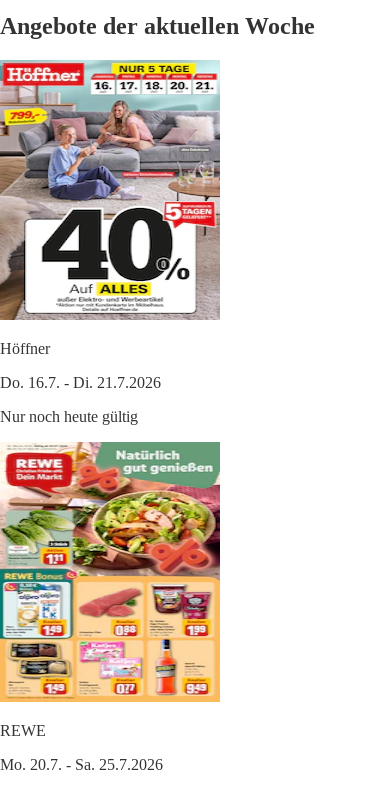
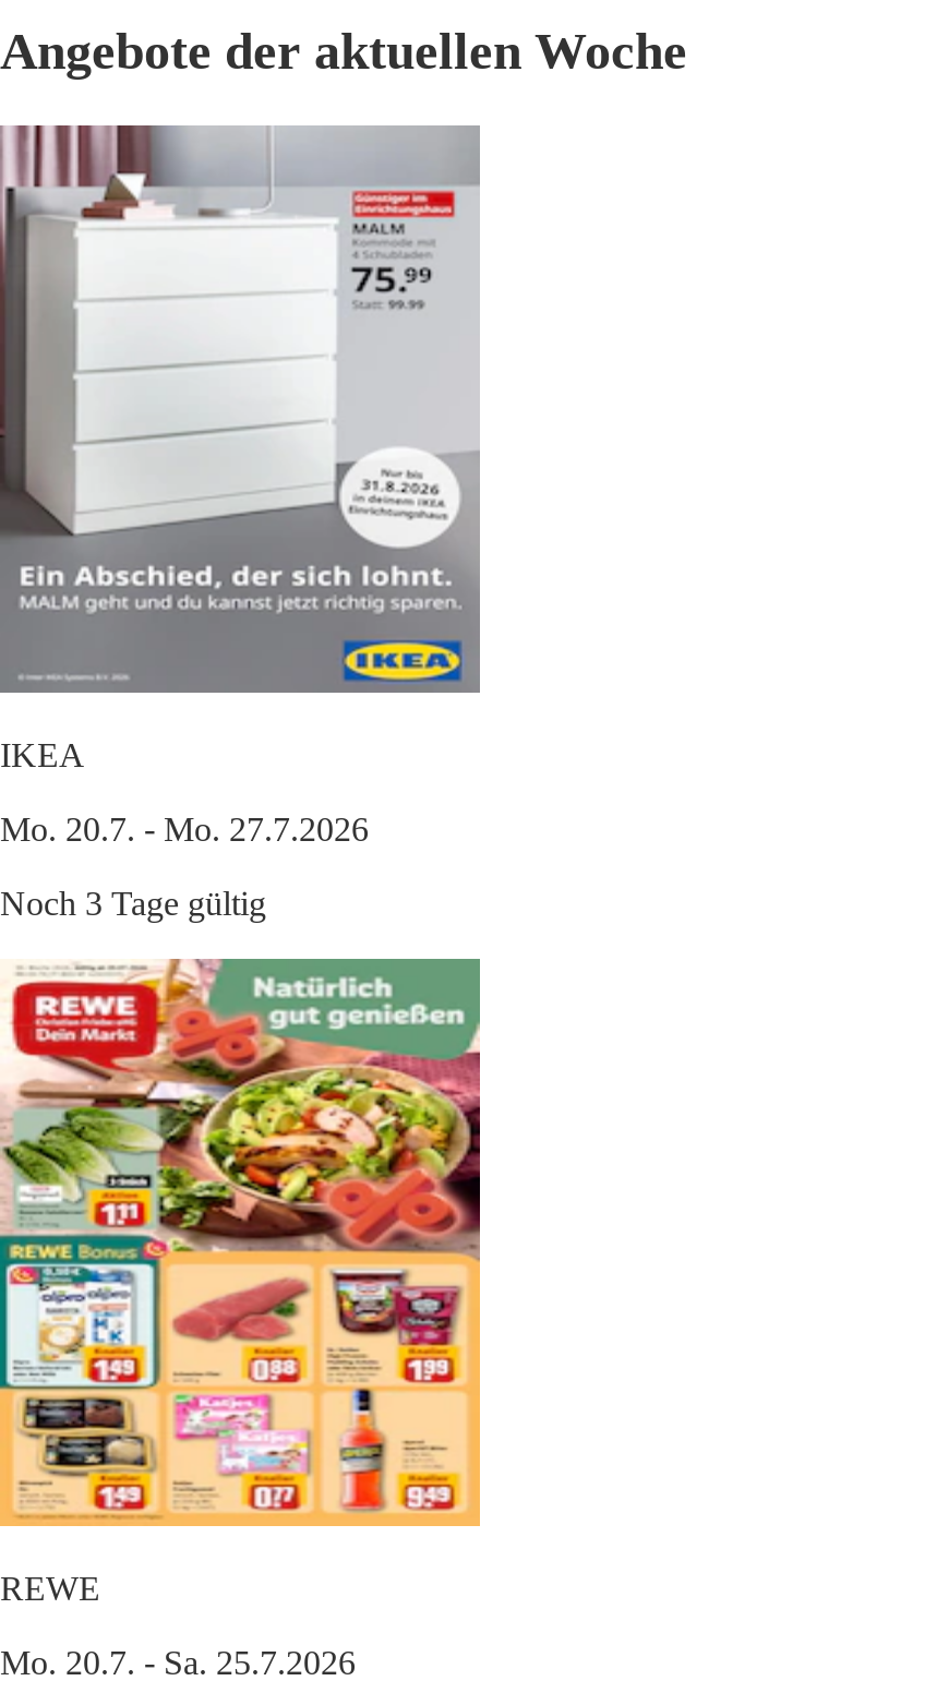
- [image]
- Höffner
+ [image]
+ IKEA

- Do. 16.7. - Di. 21.7.2026
+ Mo. 20.7. - Mo. 27.7.2026

- Nur noch heute gültig
+ Noch 3 Tage gültig
